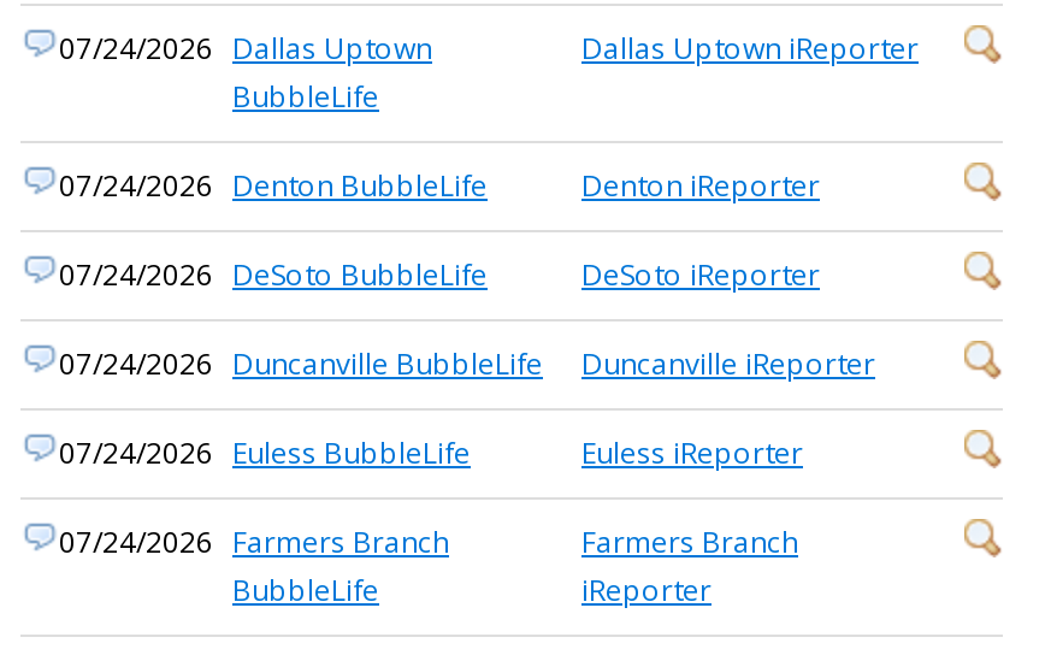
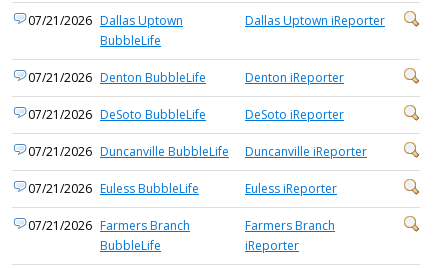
- 07/24/2026 Dallas Uptown
+ 07/21/2026 Dallas Uptown

- 07/24/2026 Denton BubbleLife
+ 07/21/2026 Denton BubbleLife

- 07/24/2026 DeSoto BubbleLife
+ 07/21/2026 DeSoto BubbleLife

- 07/24/2026 Duncanville BubbleLife
+ 07/21/2026 Duncanville BubbleLife

- 07/24/2026 Euless BubbleLife
+ 07/21/2026 Euless BubbleLife

- 07/24/2026 Farmers Branch
+ 07/21/2026 Farmers Branch
